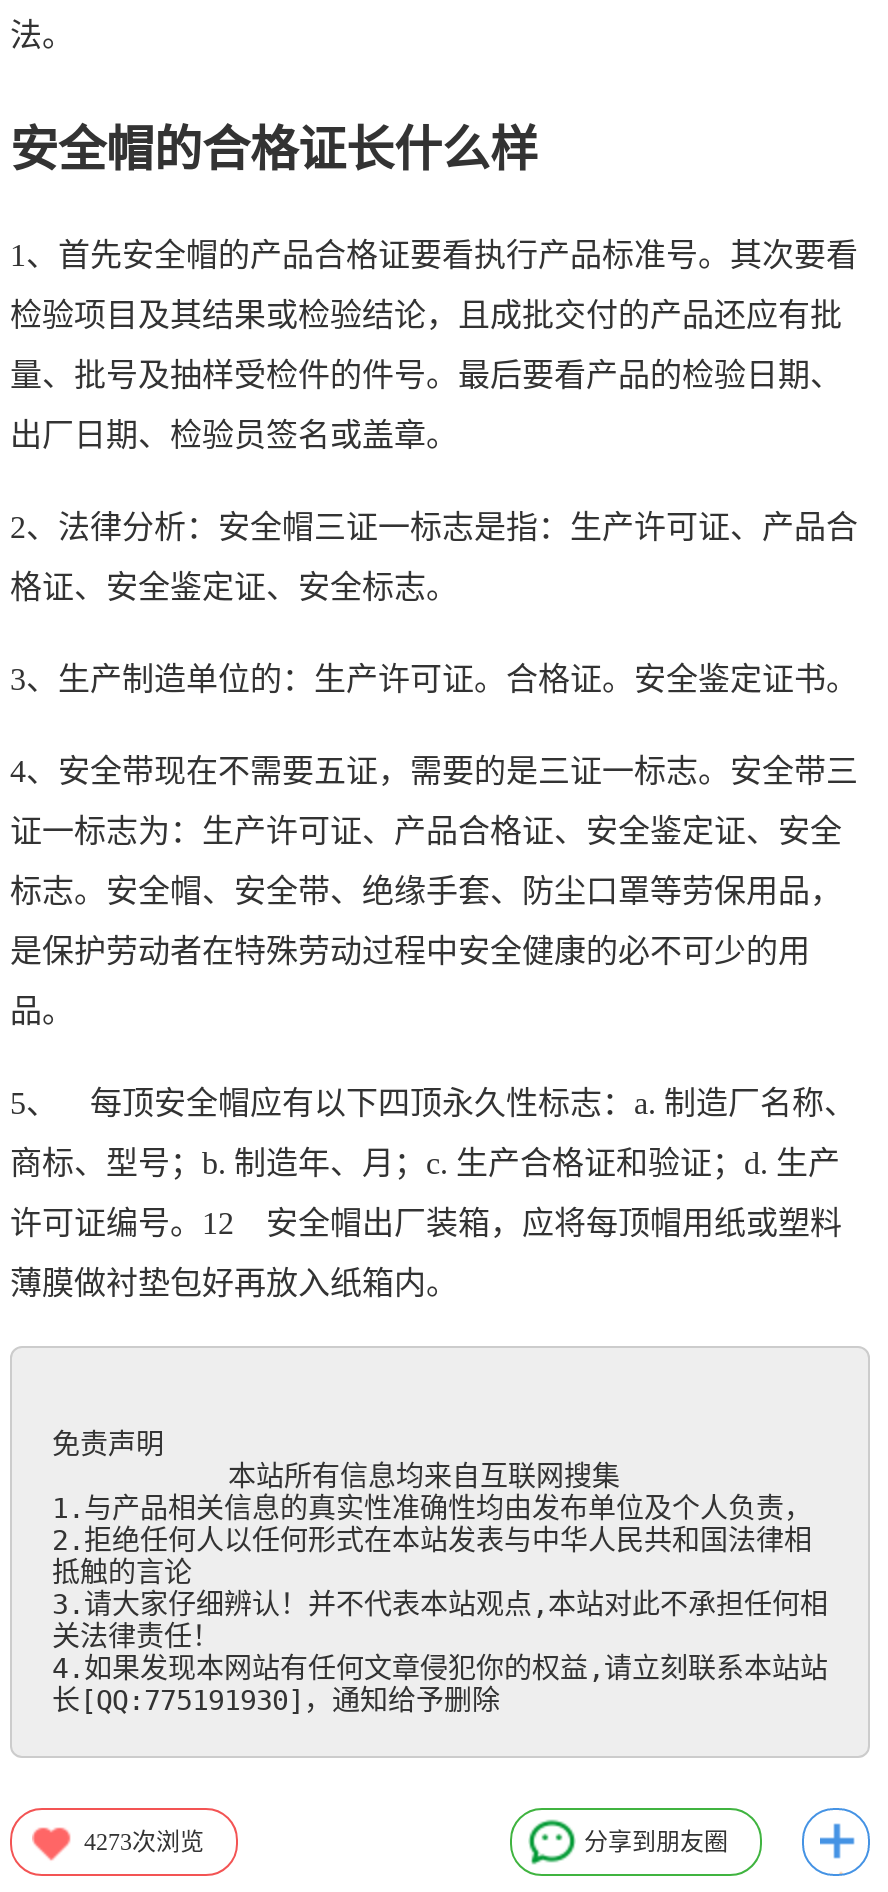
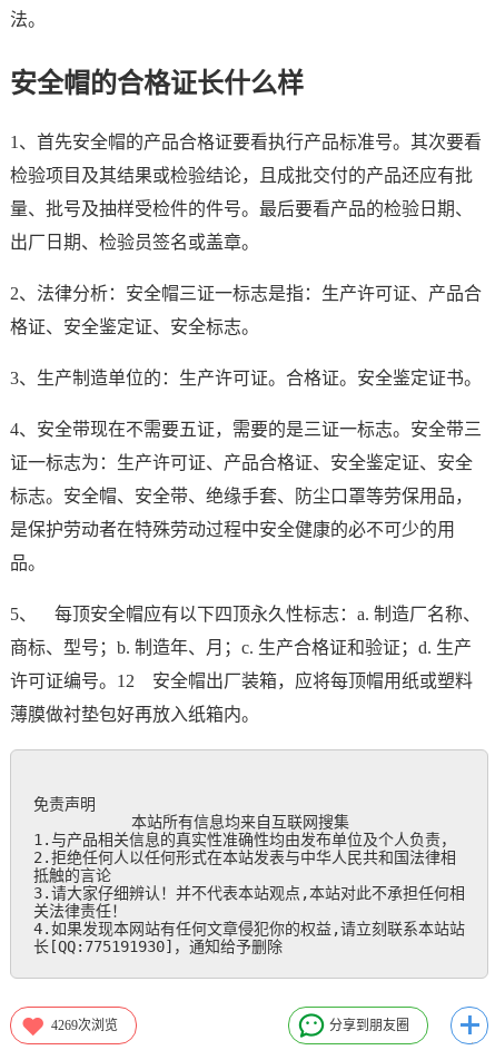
- 4273次浏览
+ 4269次浏览
